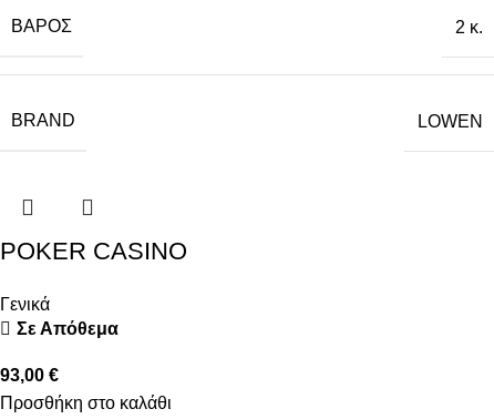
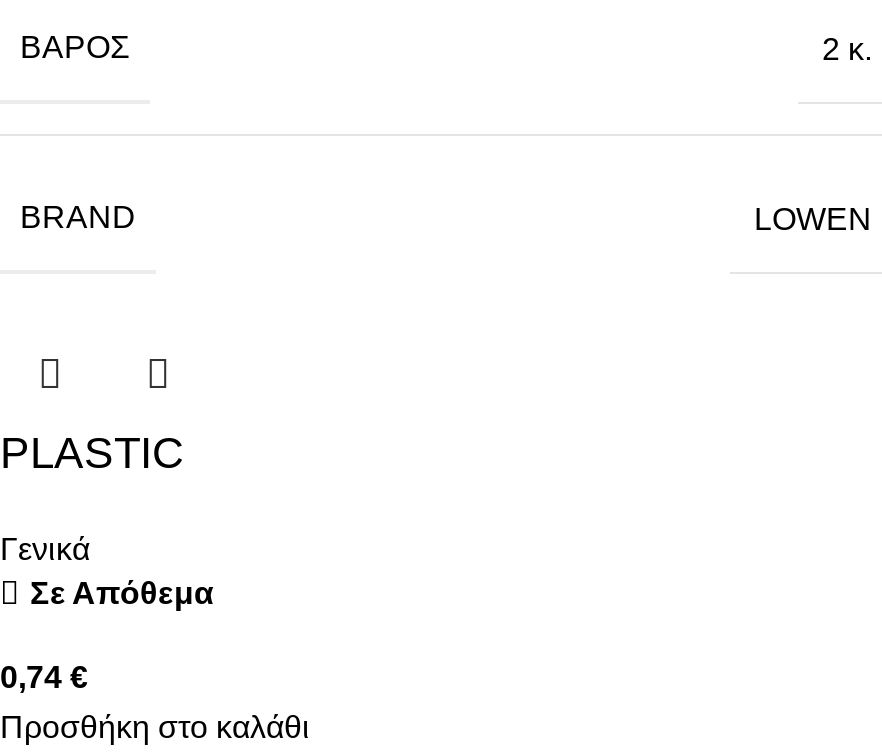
- POKER CASINO
+ PLASTIC

- 93,00 €
+ 0,74 €
